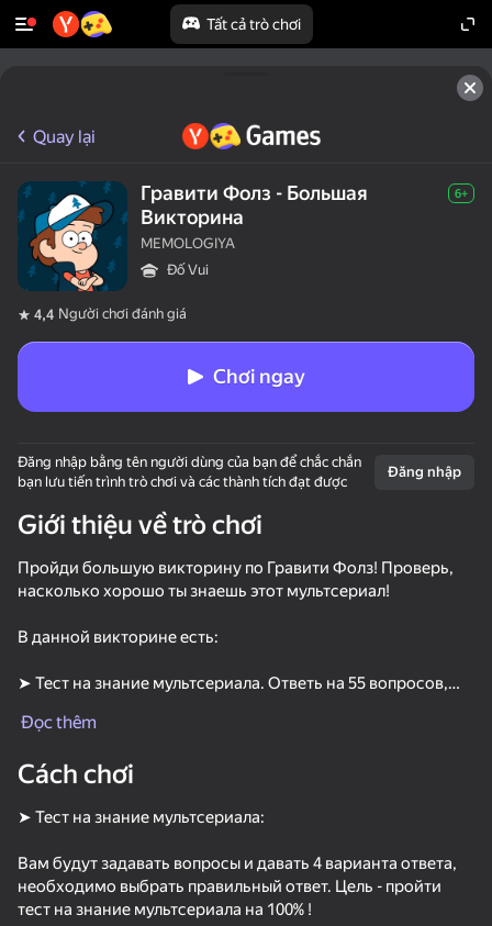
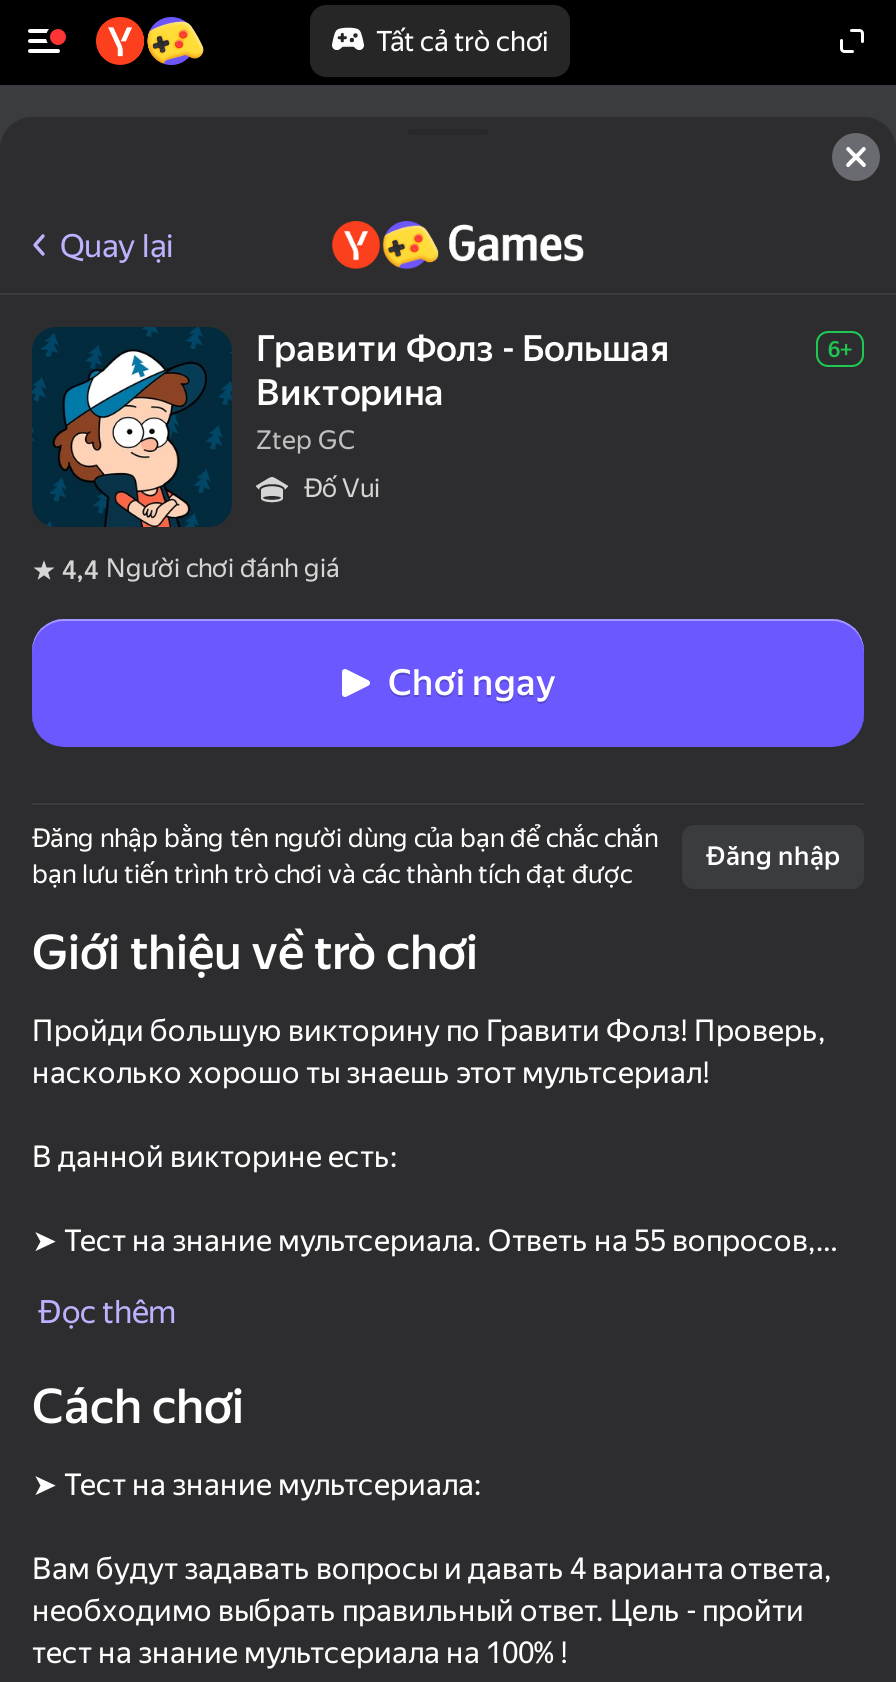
- MEMOLOGIYA
+ Ztep GC
